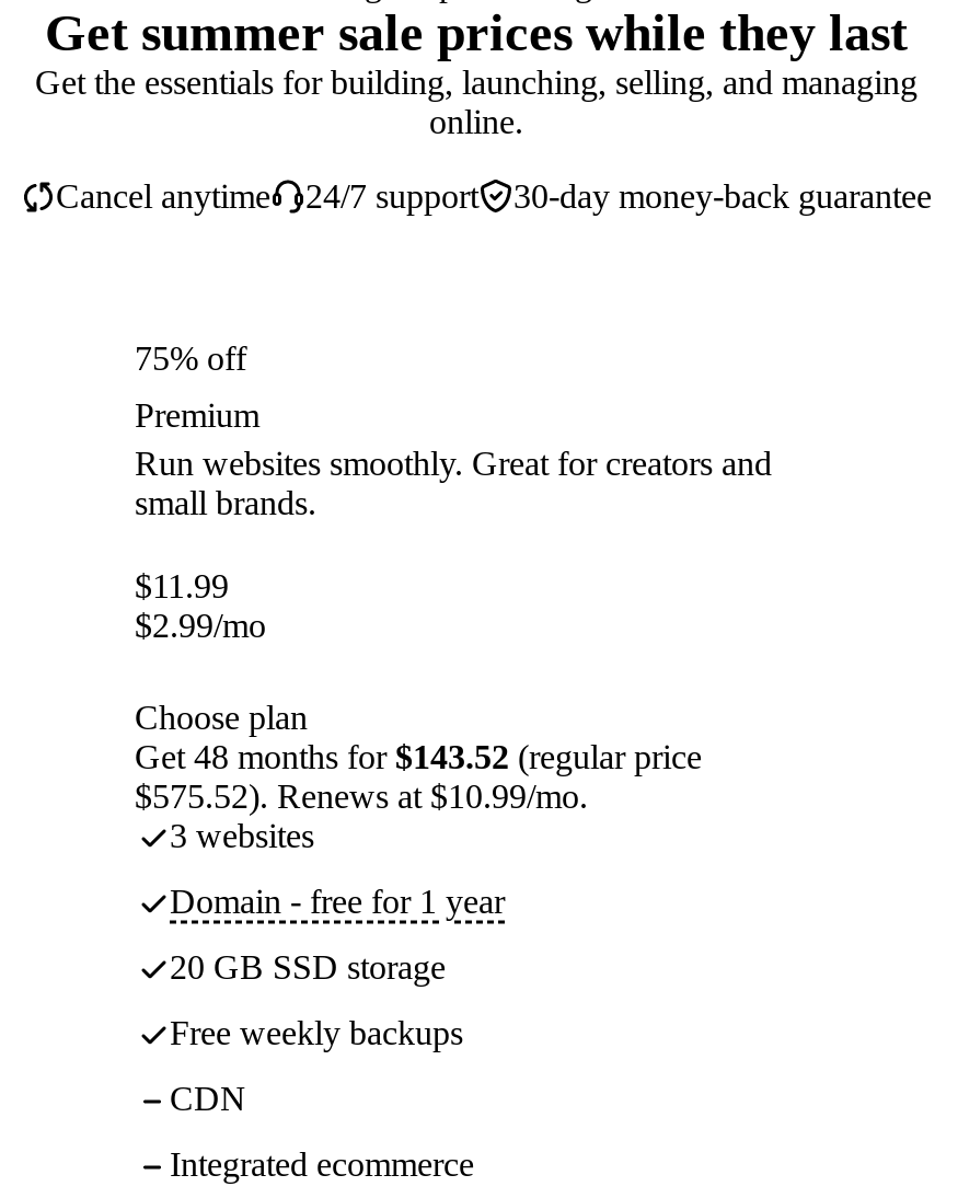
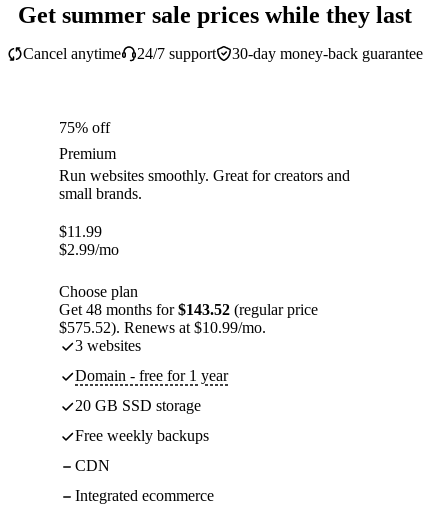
- Get the essentials for building, launching, selling, and managing
- online.
